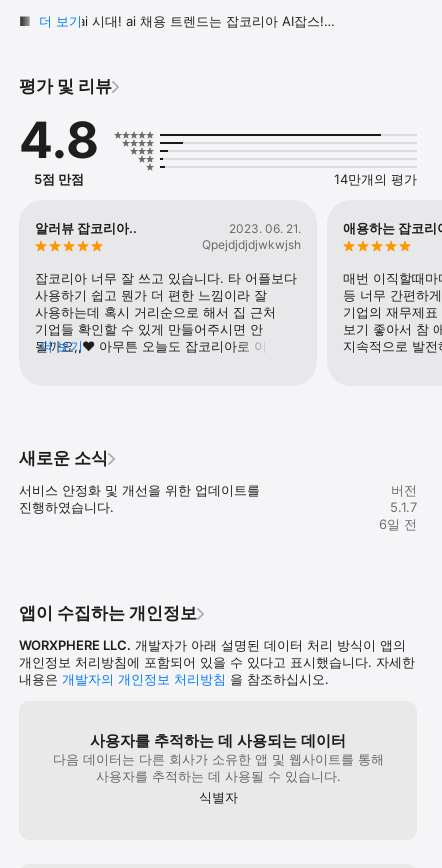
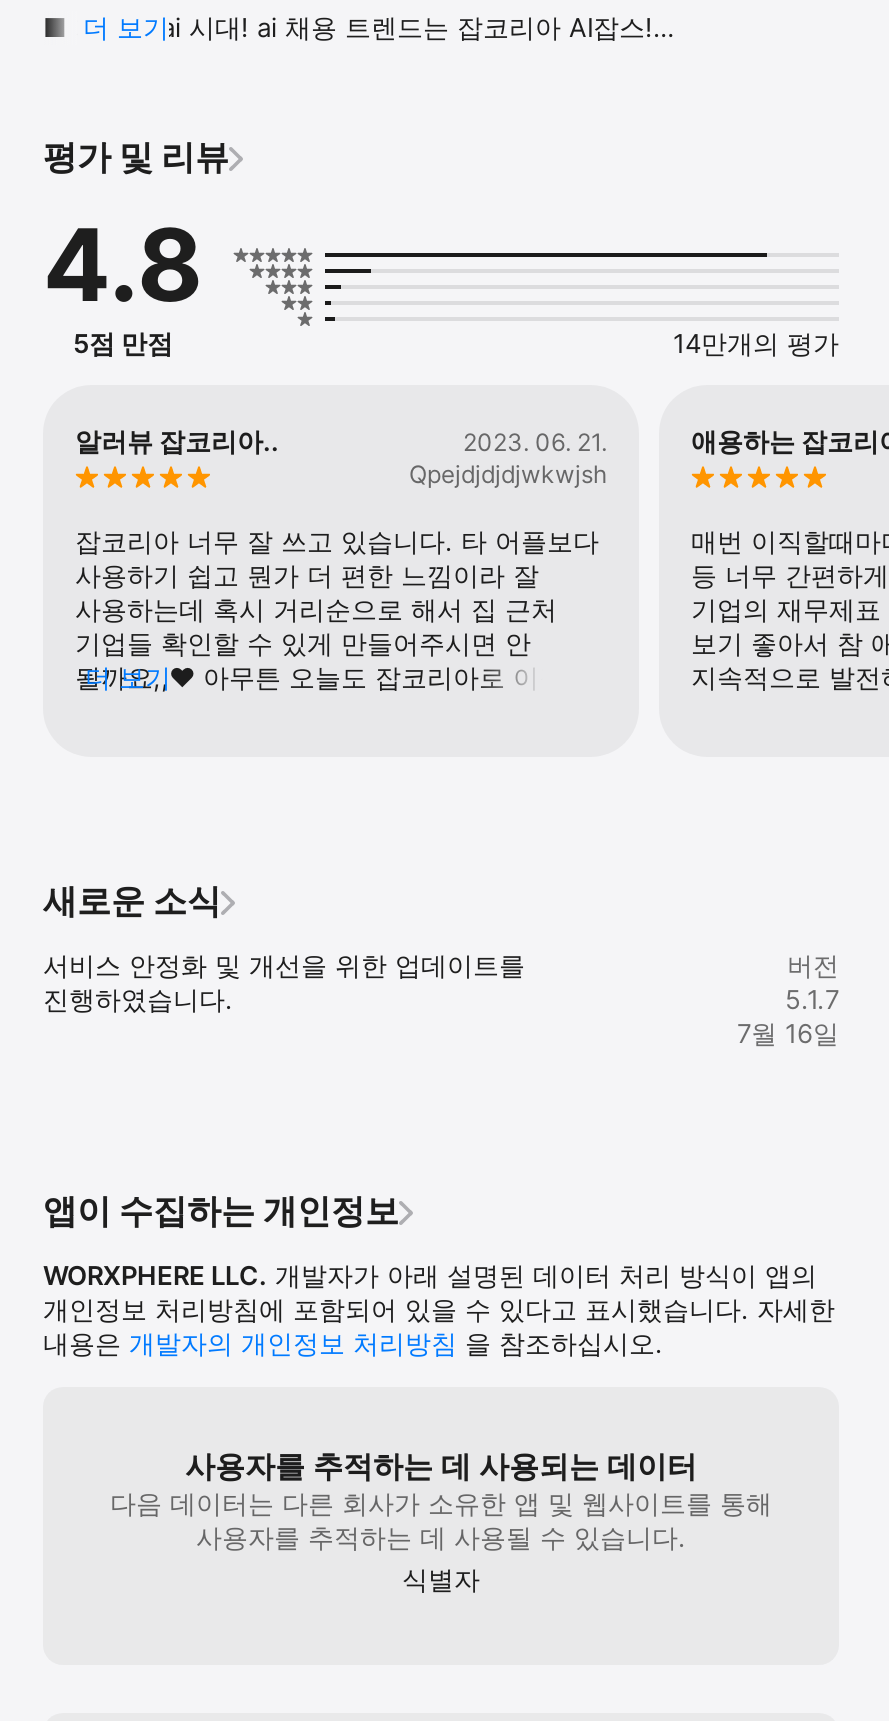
- 6일 전
+ 7월 16일
